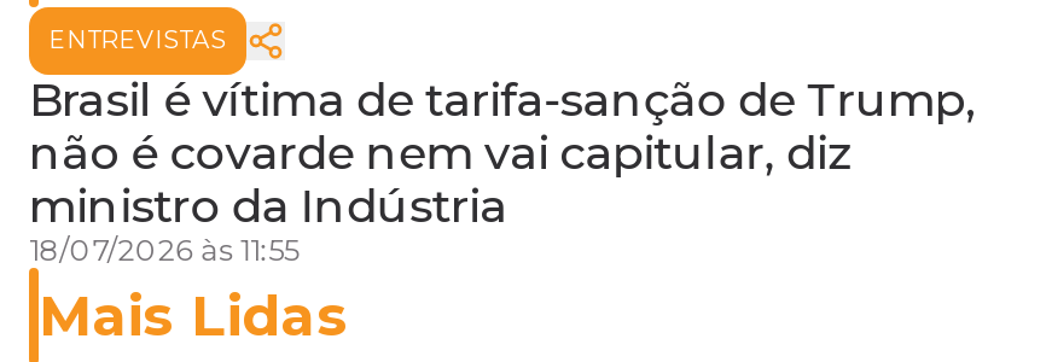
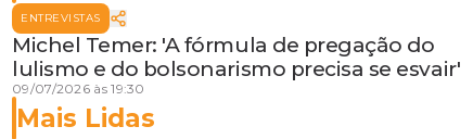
- Brasil é vítima de tarifa-sanção de Trump,
- não é covarde nem vai capitular, diz
- ministro da Indústria
- 18/07/2026 às 11:55
+ Michel Temer: 'A fórmula de pregação do
+ lulismo e do bolsonarismo precisa se esvair'
+ 09/07/2026 às 19:30
